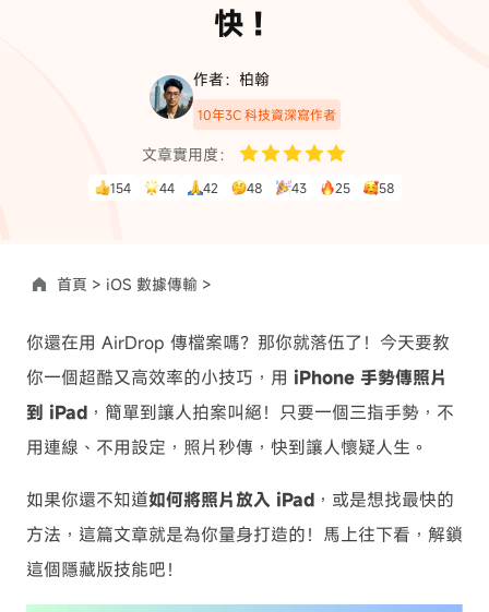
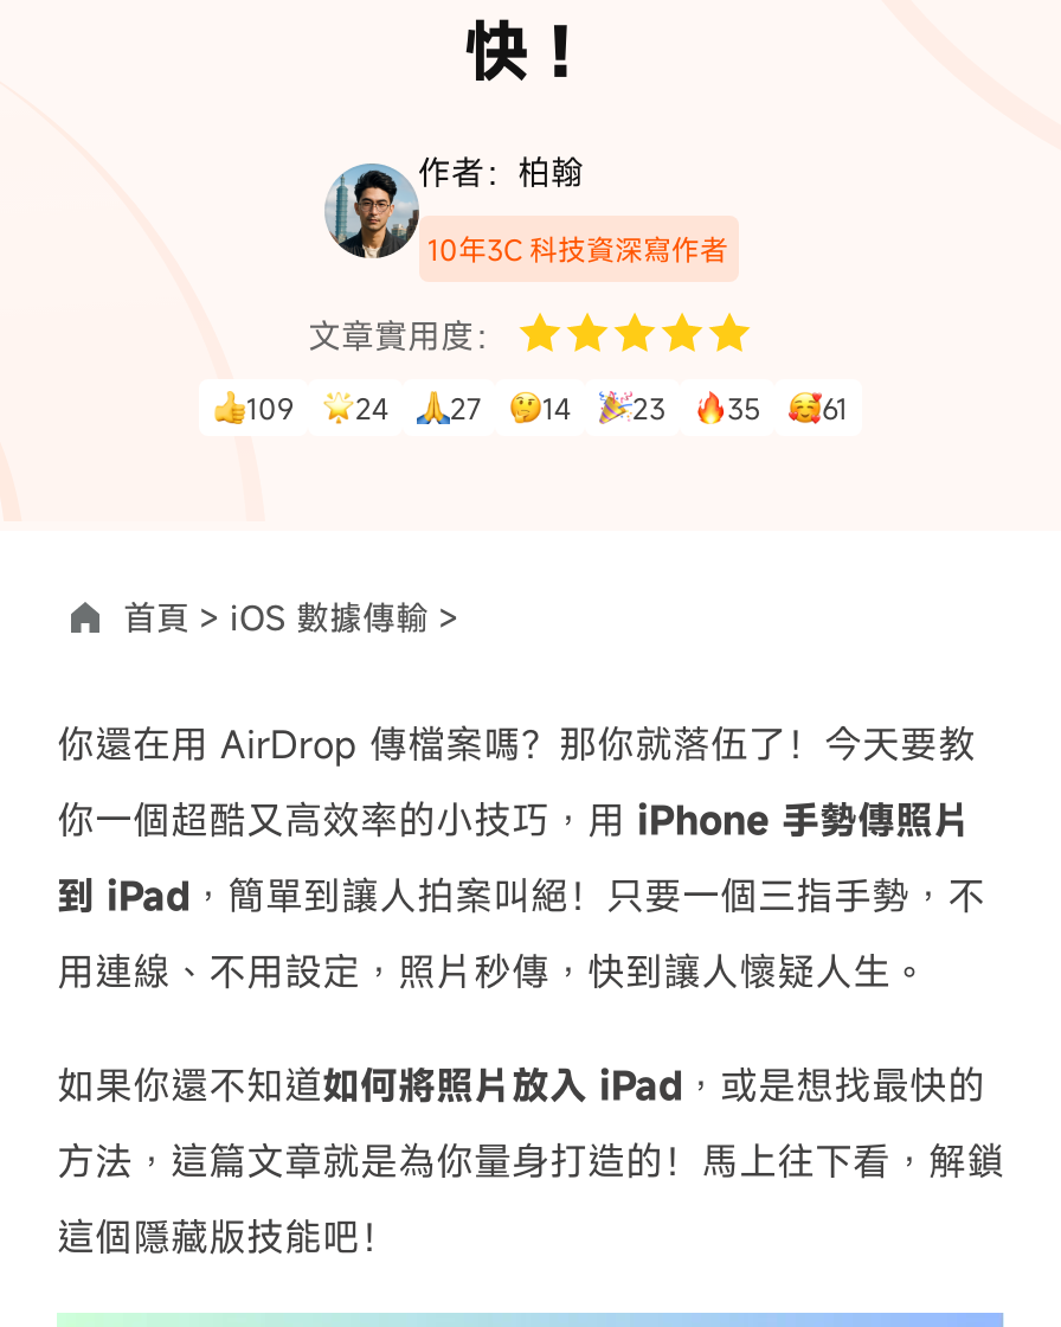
- 154
+ 109

- 44
+ 24

- 42
+ 27

- 48
+ 14

- 43
+ 23

- 25
+ 35

- 58
+ 61
